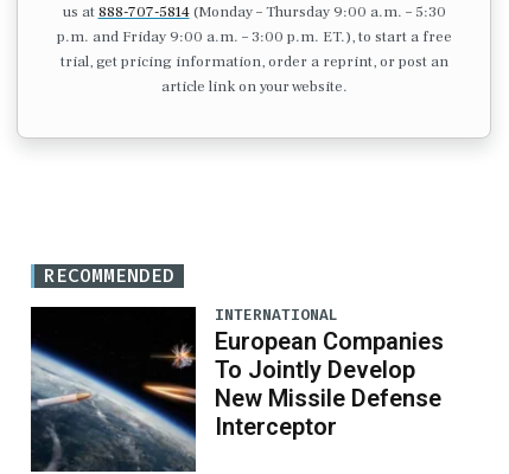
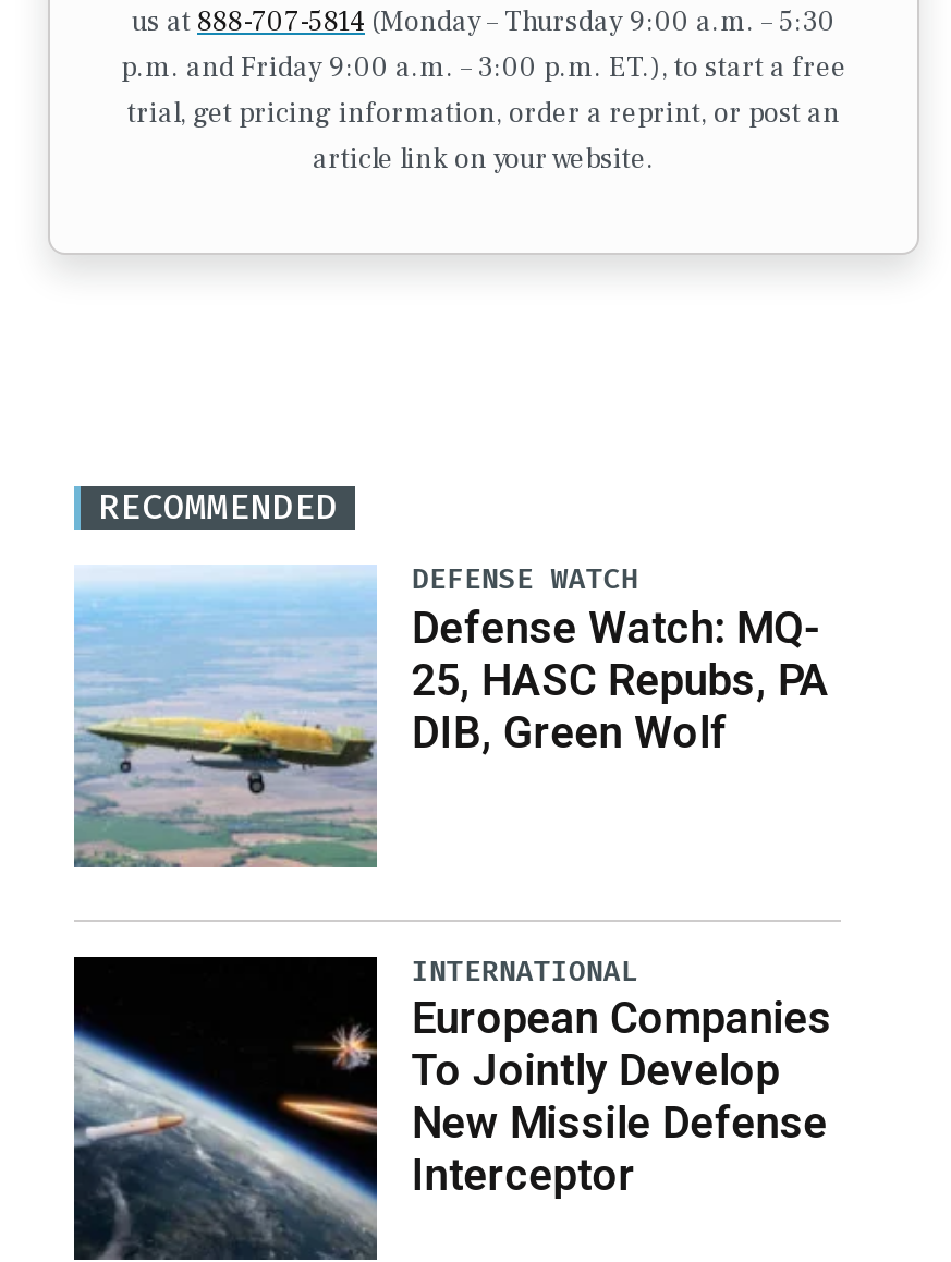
+ [image]
+ DEFENSE WATCH
+ Defense Watch: MQ-
+ 25, HASC Repubs, PA
+ DIB, Green Wolf
